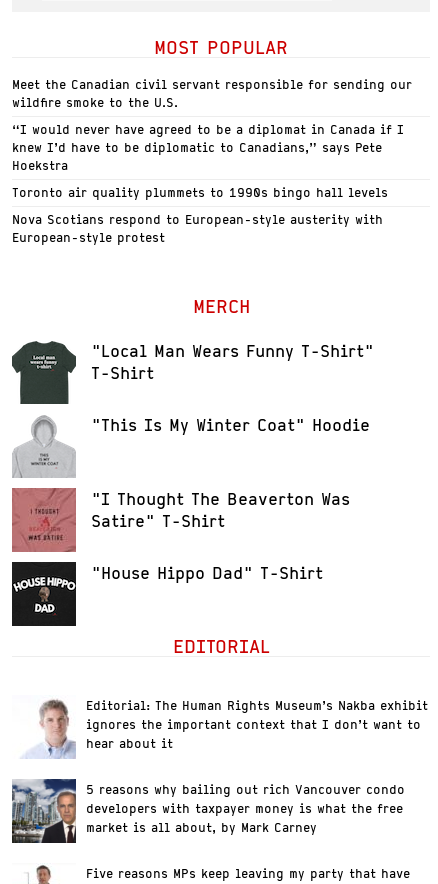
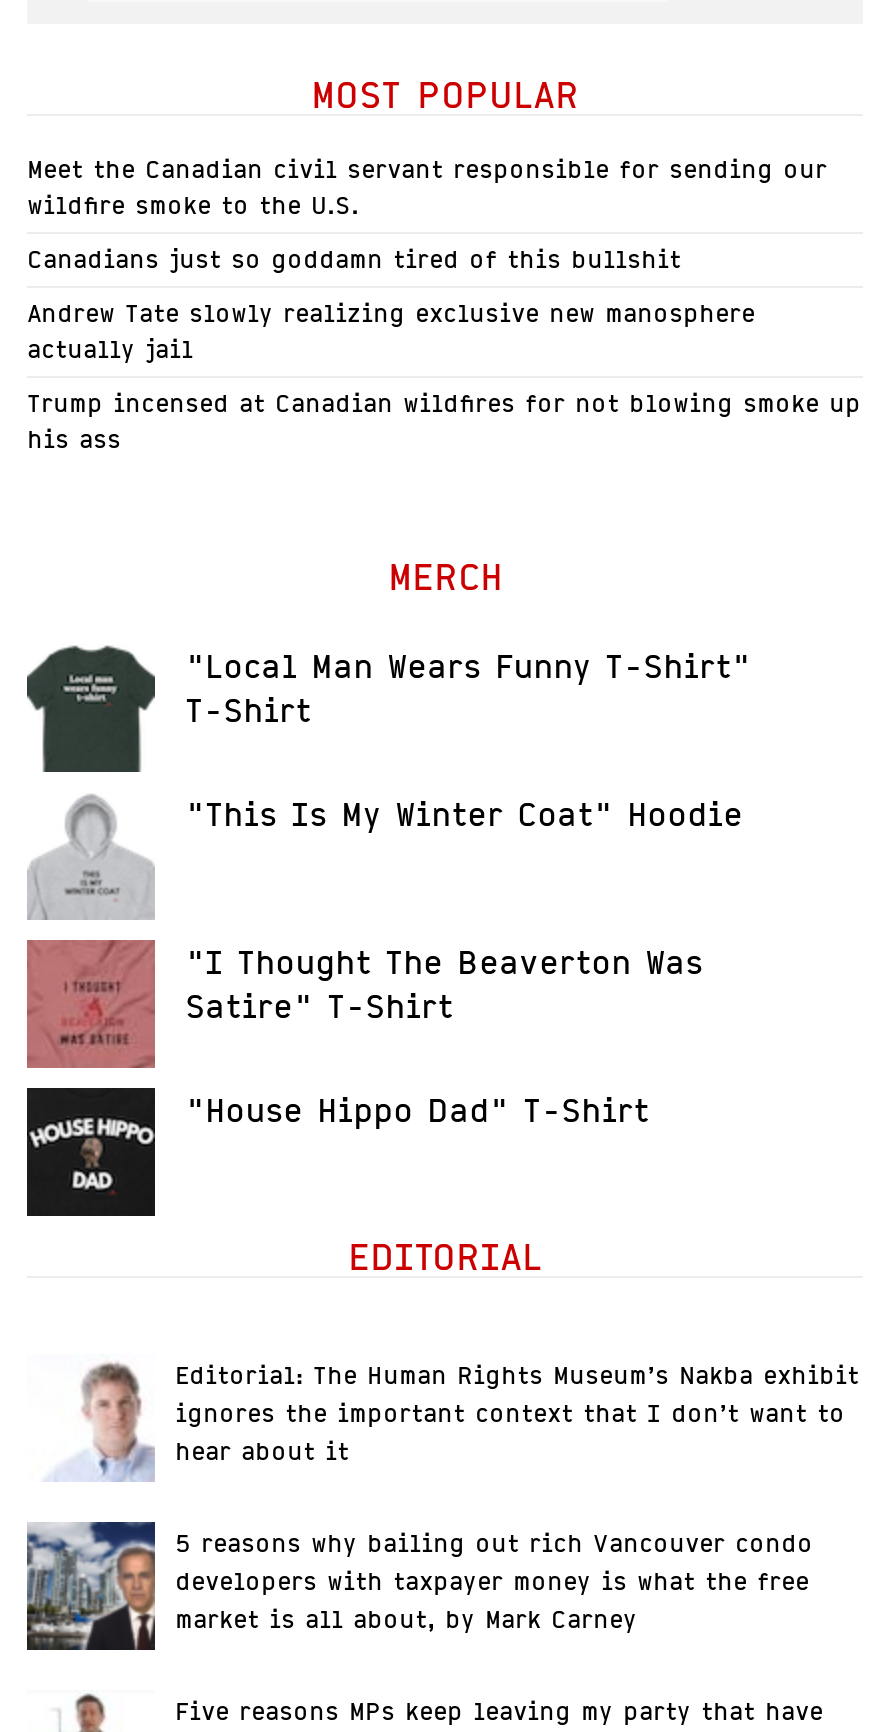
- “I would never have agreed to be a diplomat in Canada if I
- knew I’d have to be diplomatic to Canadians,” says Pete
- Hoekstra
+ Canadians just so goddamn tired of this bullshit

- Toronto air quality plummets to 1990s bingo hall levels
+ Andrew Tate slowly realizing exclusive new manosphere
+ actually jail

- Nova Scotians respond to European-style austerity with
- European-style protest
+ Trump incensed at Canadian wildfires for not blowing smoke up
+ his ass
